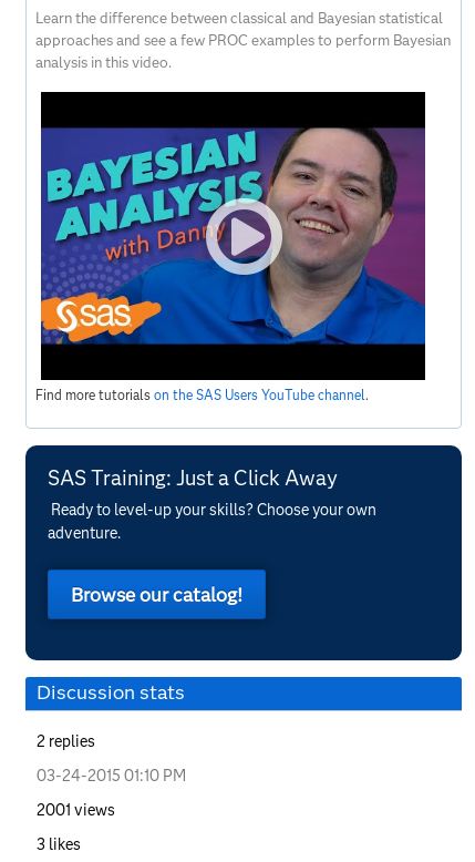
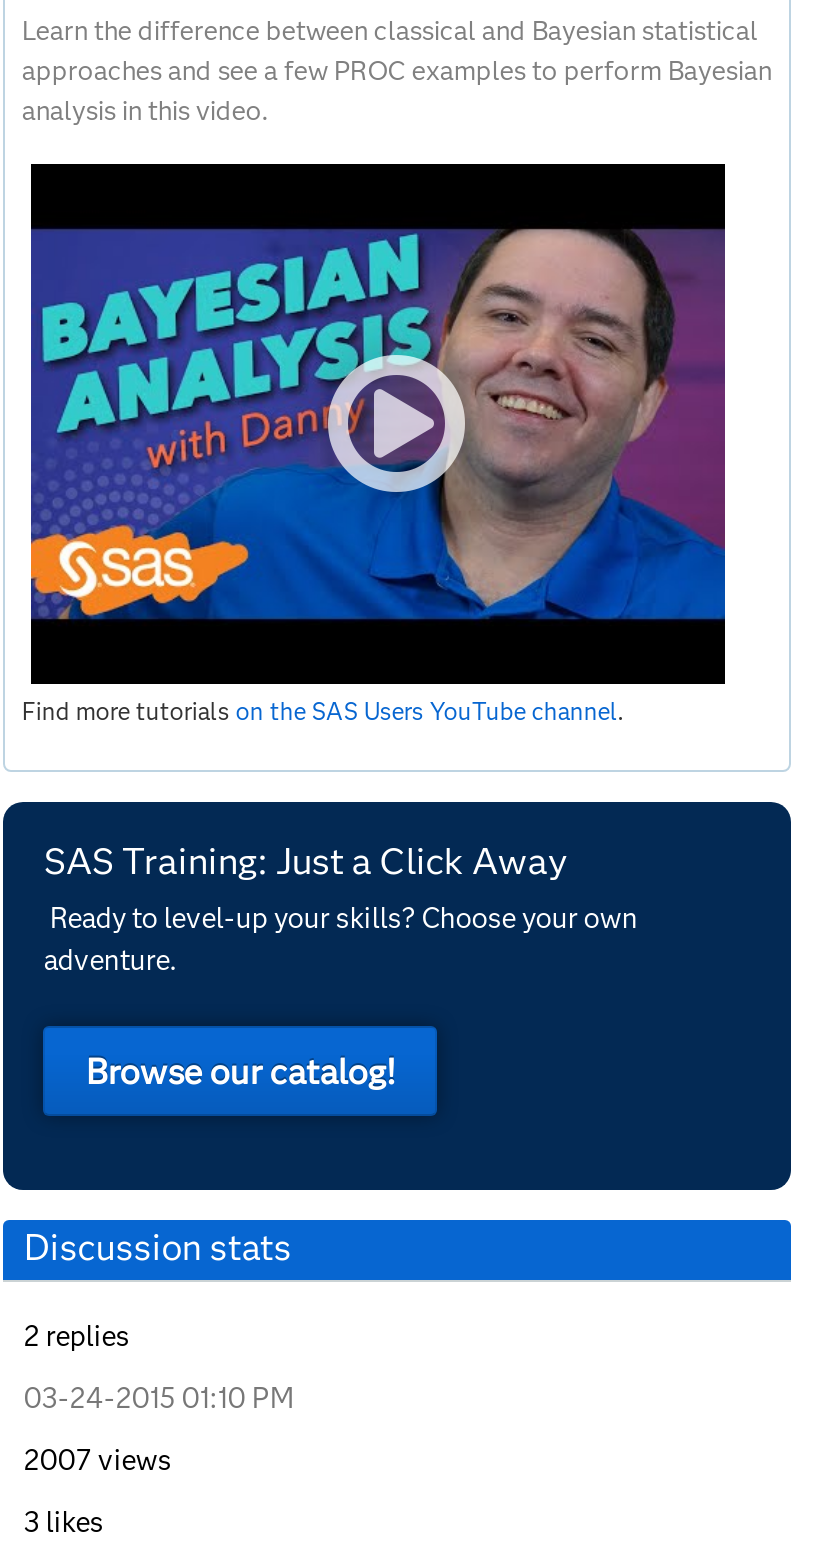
- 2001 views
+ 2007 views
